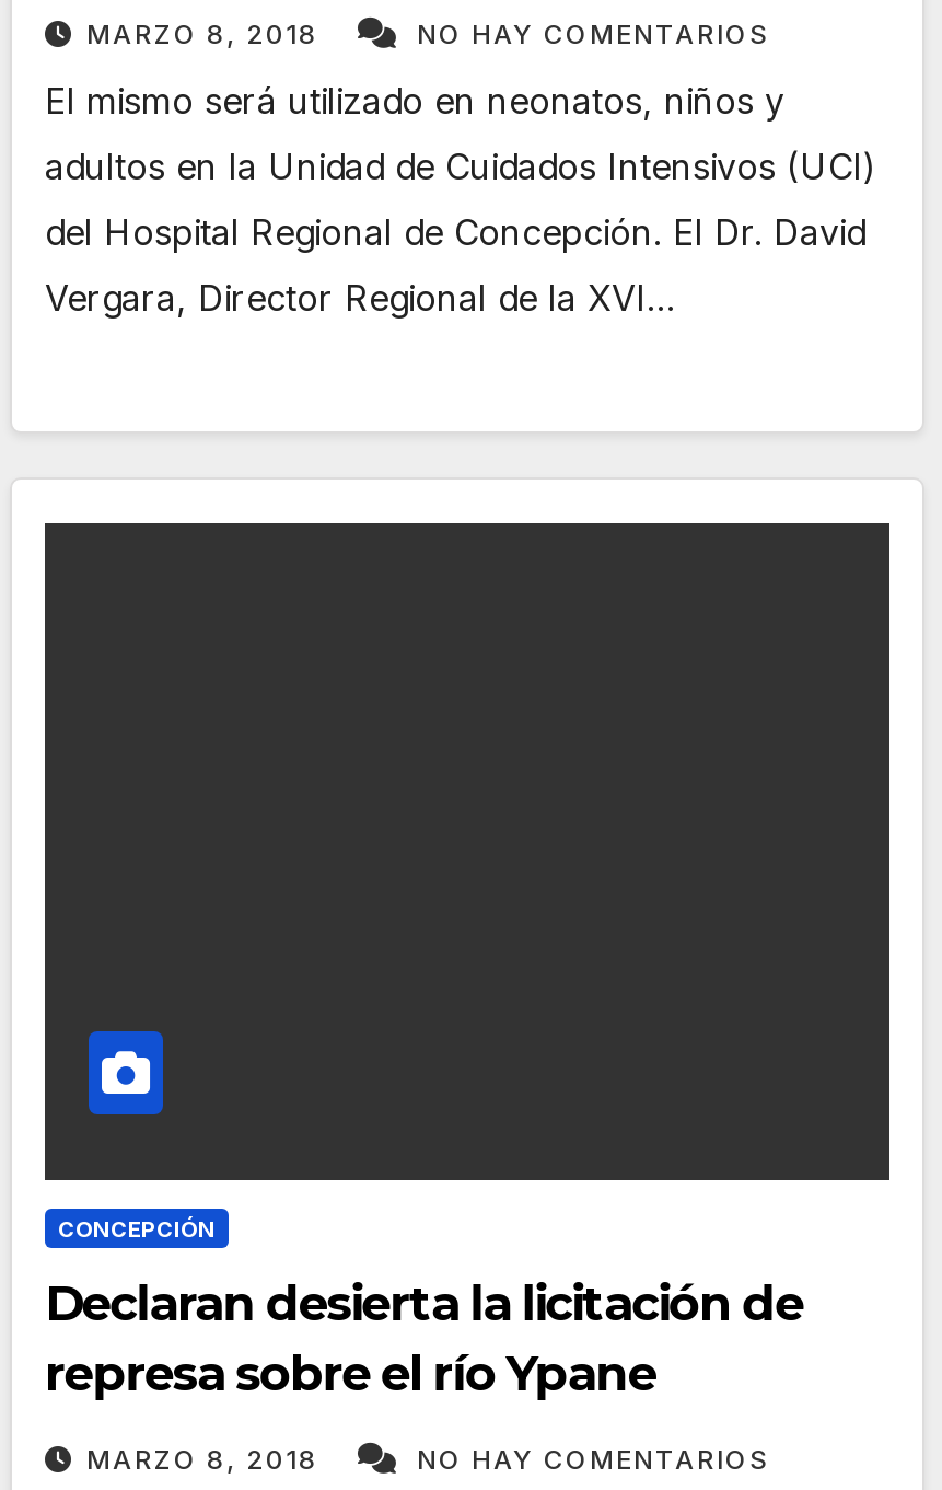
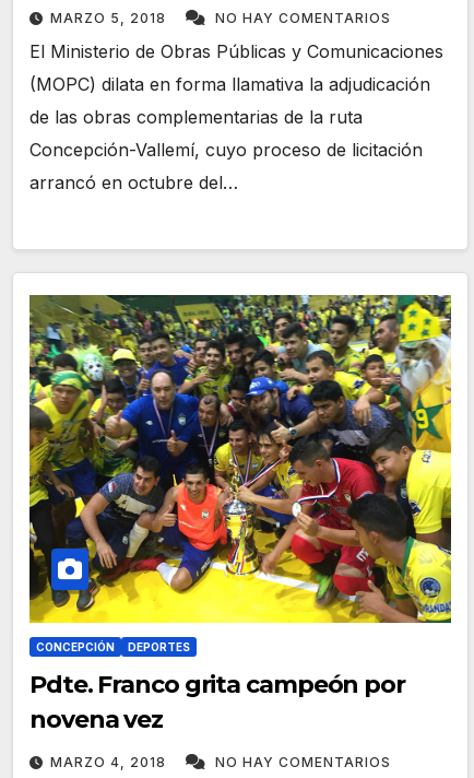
- MARZO 8, 2018
+ MARZO 5, 2018

+ [image]

- El mismo será utilizado en neonatos, niños y
- adultos en la Unidad de Cuidados Intensivos (UCI)
- del Hospital Regional de Concepción. El Dr. David
- Vergara, Director Regional de la XVI…
+ El Ministerio de Obras Públicas y Comunicaciones
+ (MOPC) dilata en forma llamativa la adjudicación
+ de las obras complementarias de la ruta
+ Concepción-Vallemí, cuyo proceso de licitación
+ arrancó en octubre del…

- Declaran desierta la licitación de
- represa sobre el río Ypane
- MARZO 8, 2018
+ DEPORTES
+ Pdte. Franco grita campeón por
+ novena vez
+ MARZO 4, 2018
